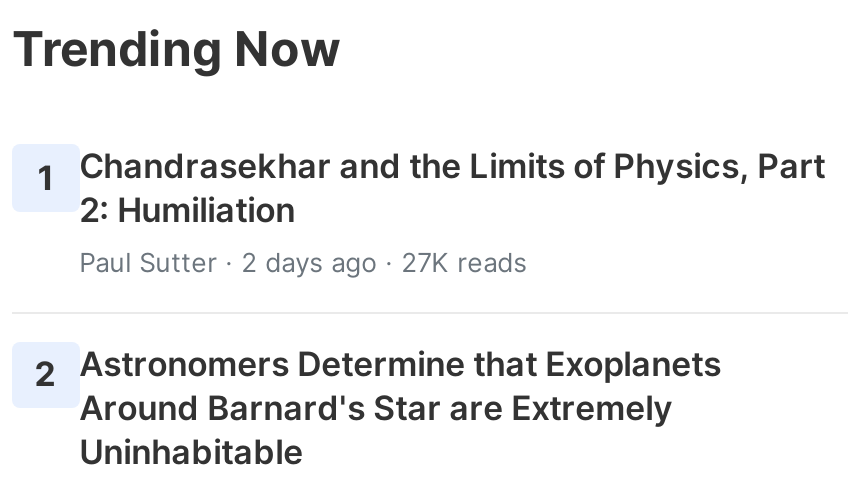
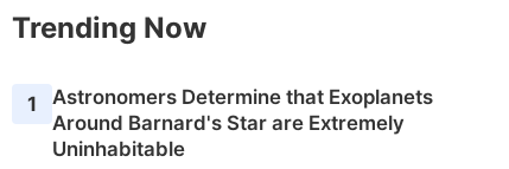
- Chandrasekhar and the Limits of Physics, Part
- 2: Humiliation
- Paul Sutter · 2 days ago · 27K reads
- 2 Astronomers Determine that Exoplanets
+ Astronomers Determine that Exoplanets
